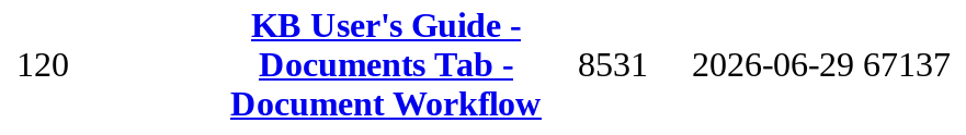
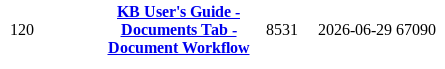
- Documents Tab - 8531 2026-06-29 67137
+ Documents Tab - 8531 2026-06-29 67090
